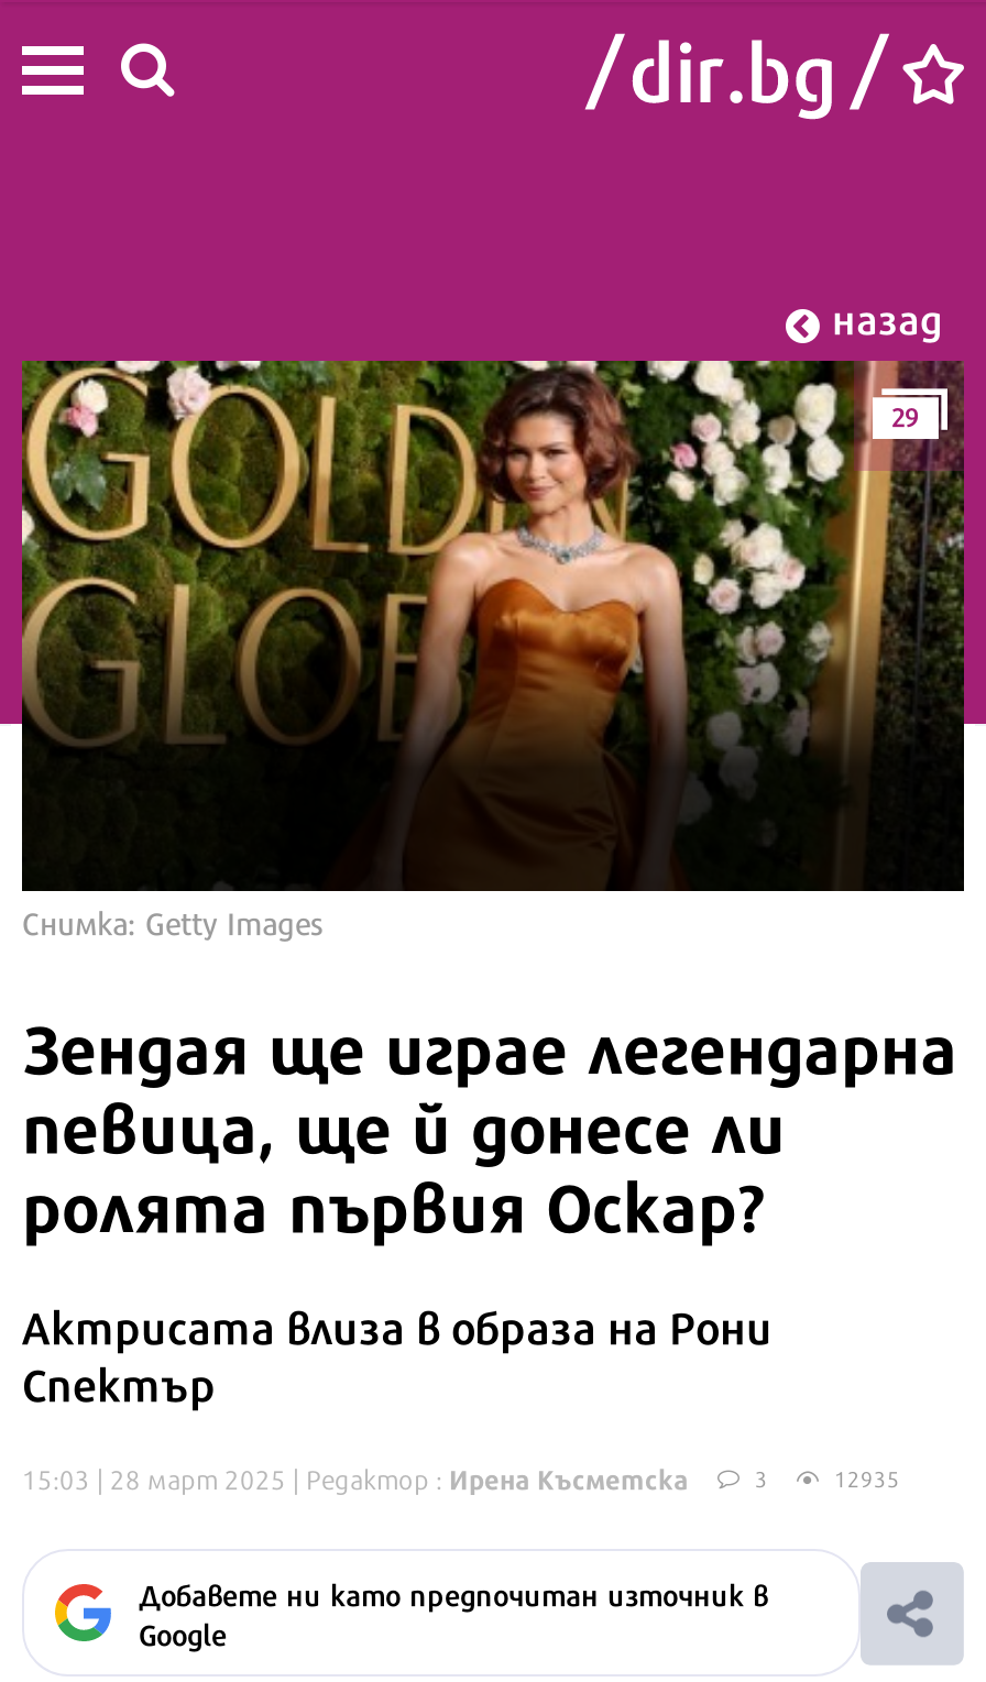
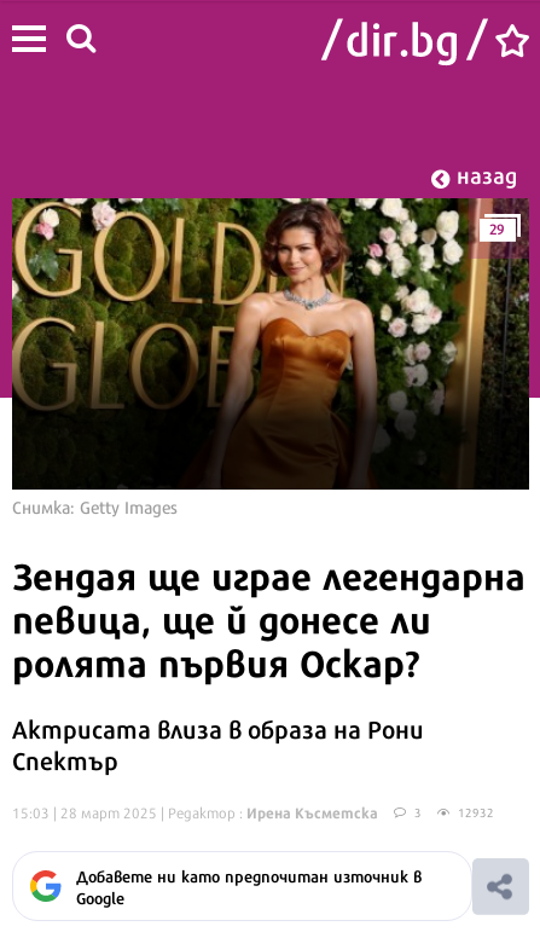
- 12935
+ 12932
